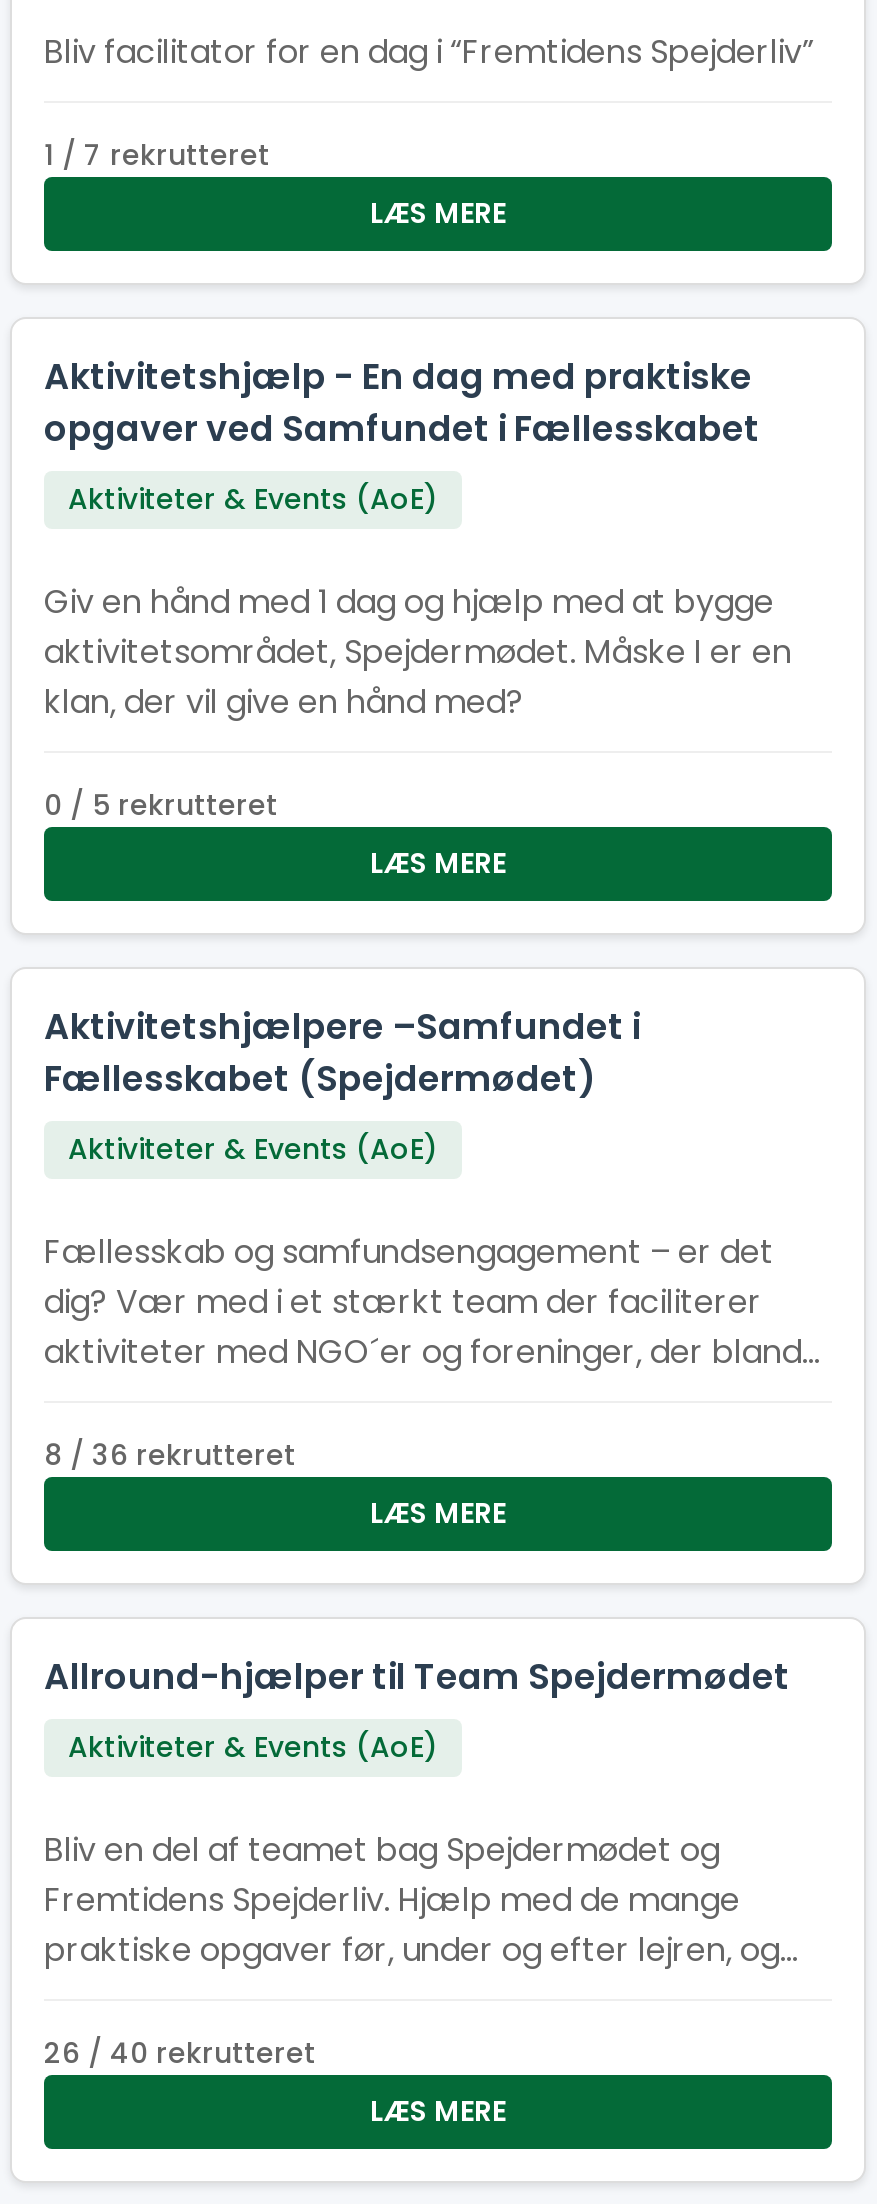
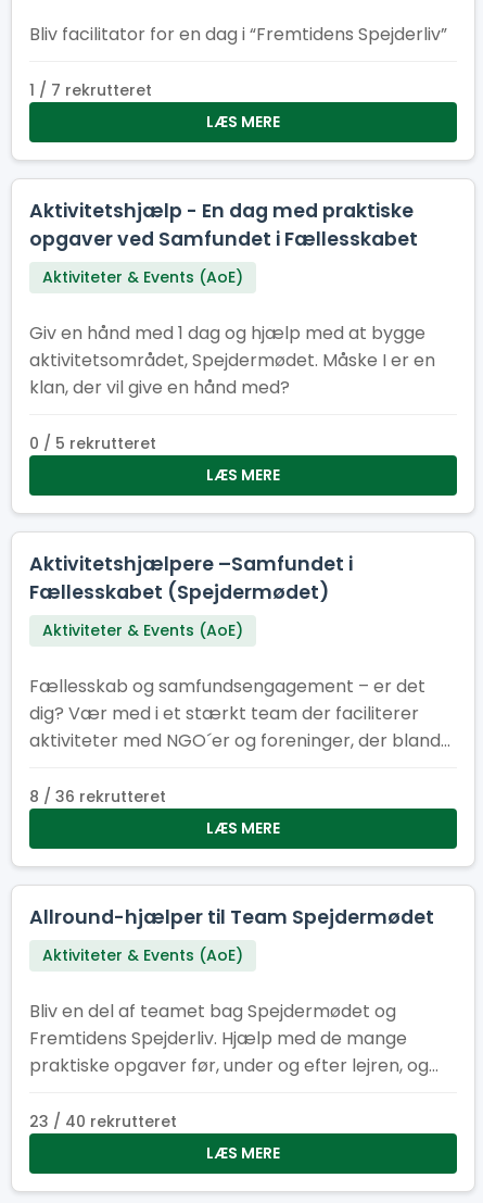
- 26 / 40 rekrutteret
+ 23 / 40 rekrutteret
